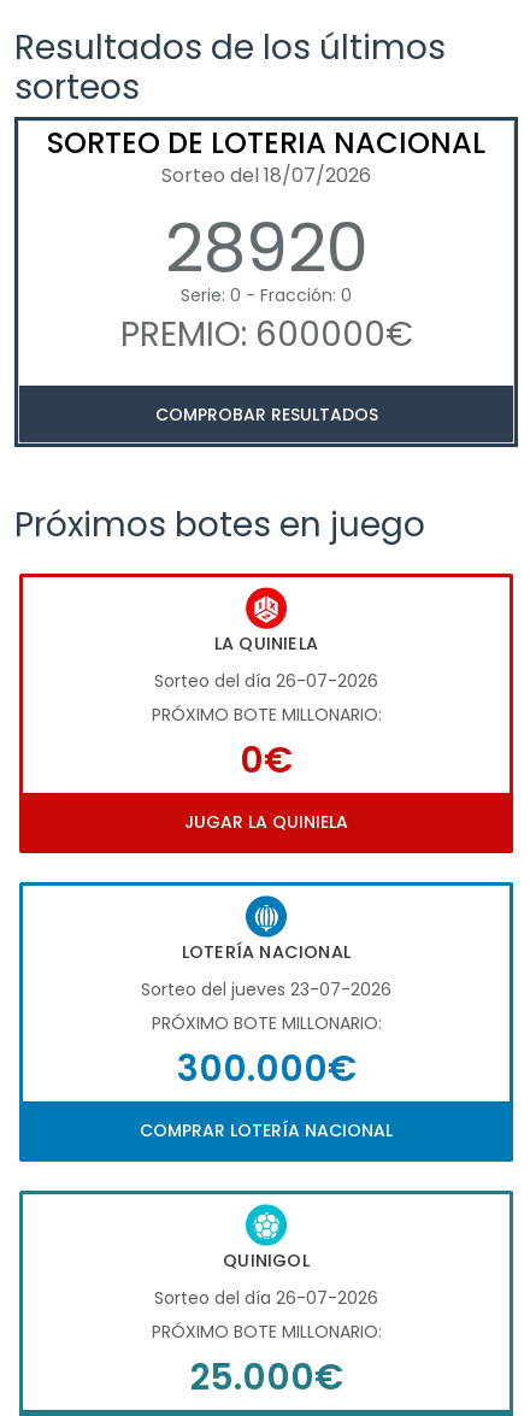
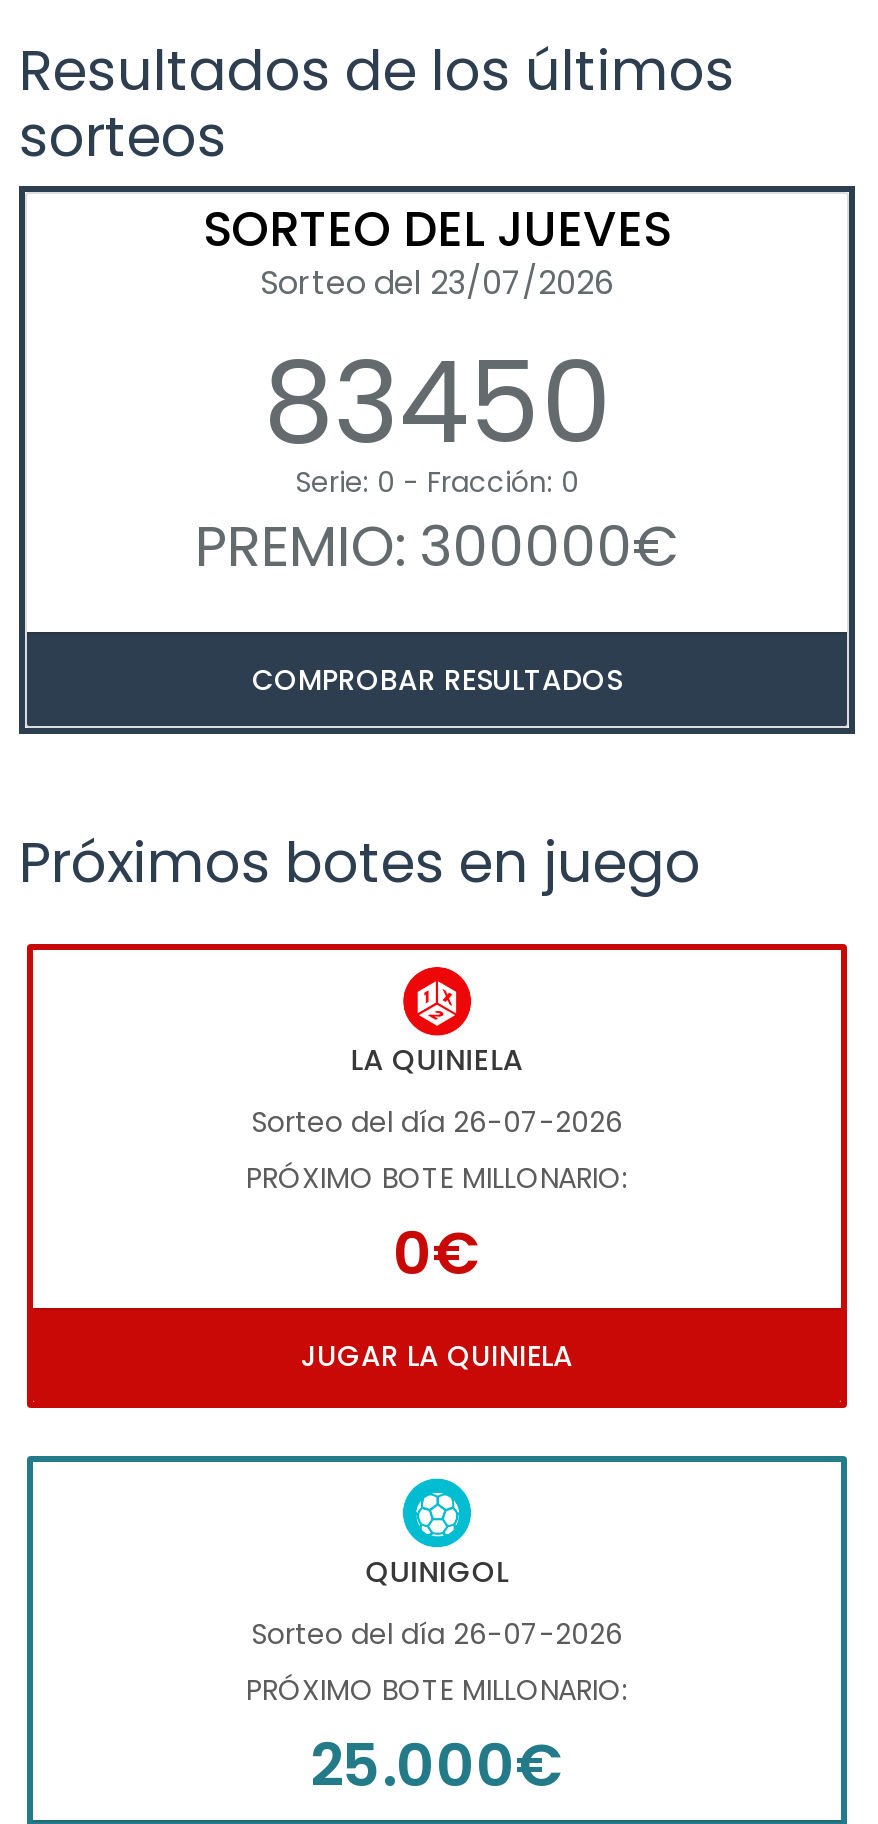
- SORTEO DE LOTERIA NACIONAL
- Sorteo del 18/07/2026
- 28920
+ SORTEO DEL JUEVES
+ Sorteo del 23/07/2026
+ 83450

- PREMIO: 600000€
+ PREMIO: 300000€

- [image]
- LOTERÍA NACIONAL
- Sorteo del jueves 23-07-2026
- PRÓXIMO BOTE MILLONARIO:
- 300.000€
- COMPRAR LOTERÍA NACIONAL
